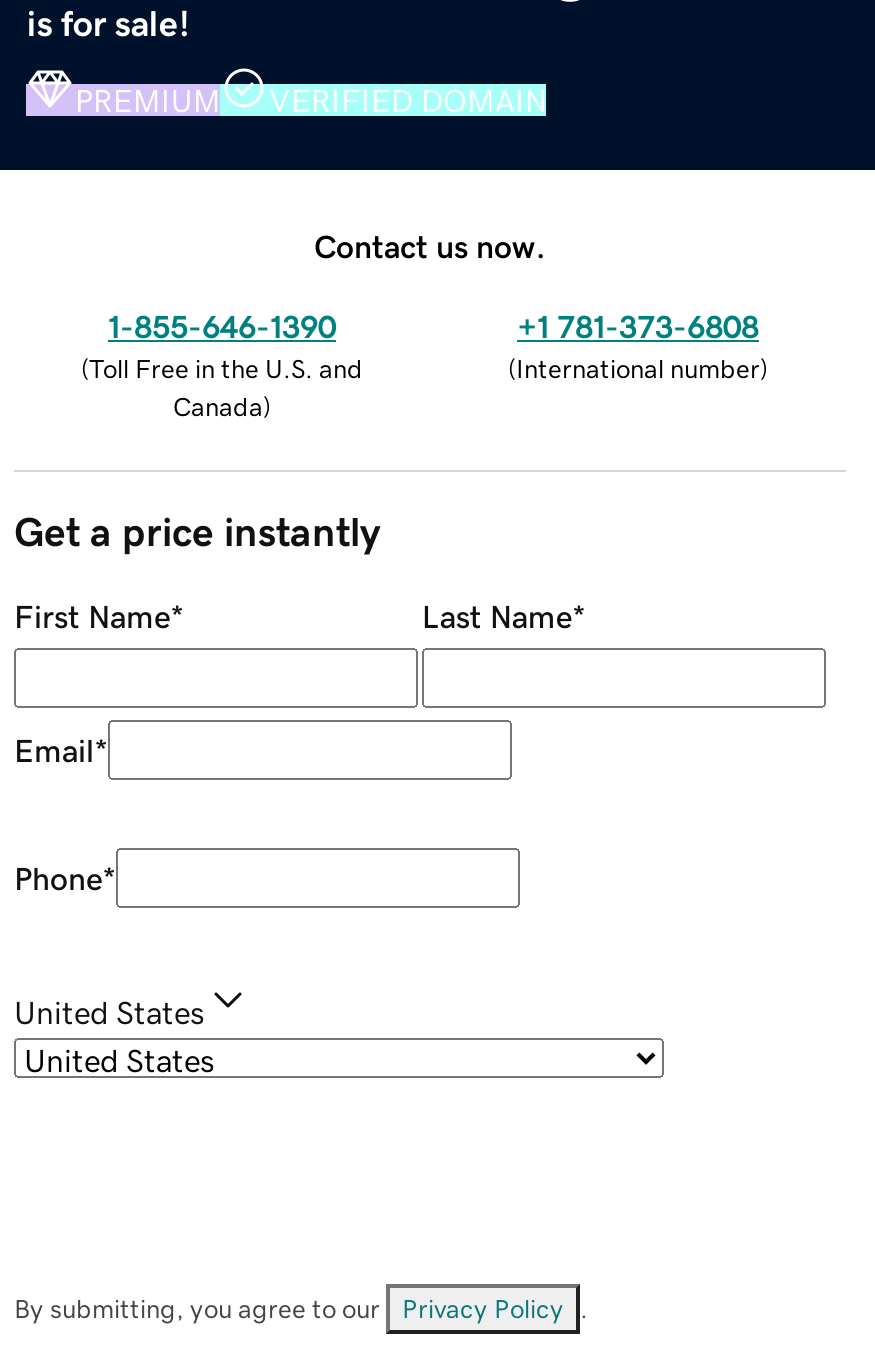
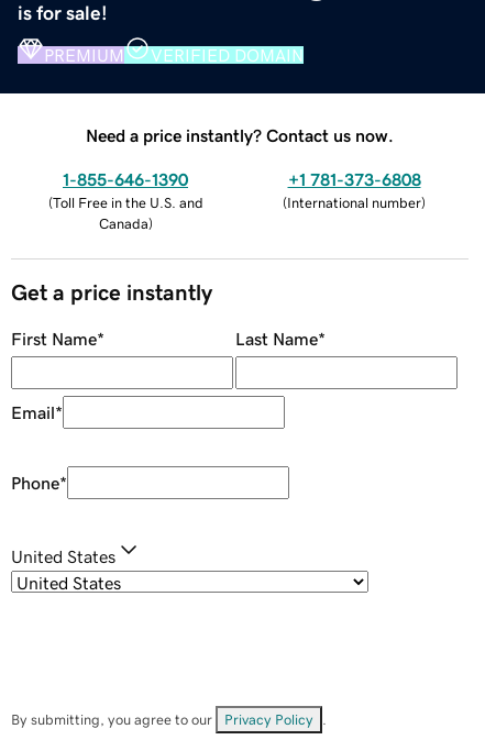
- Contact us now.
+ Need a price instantly? Contact us now.
